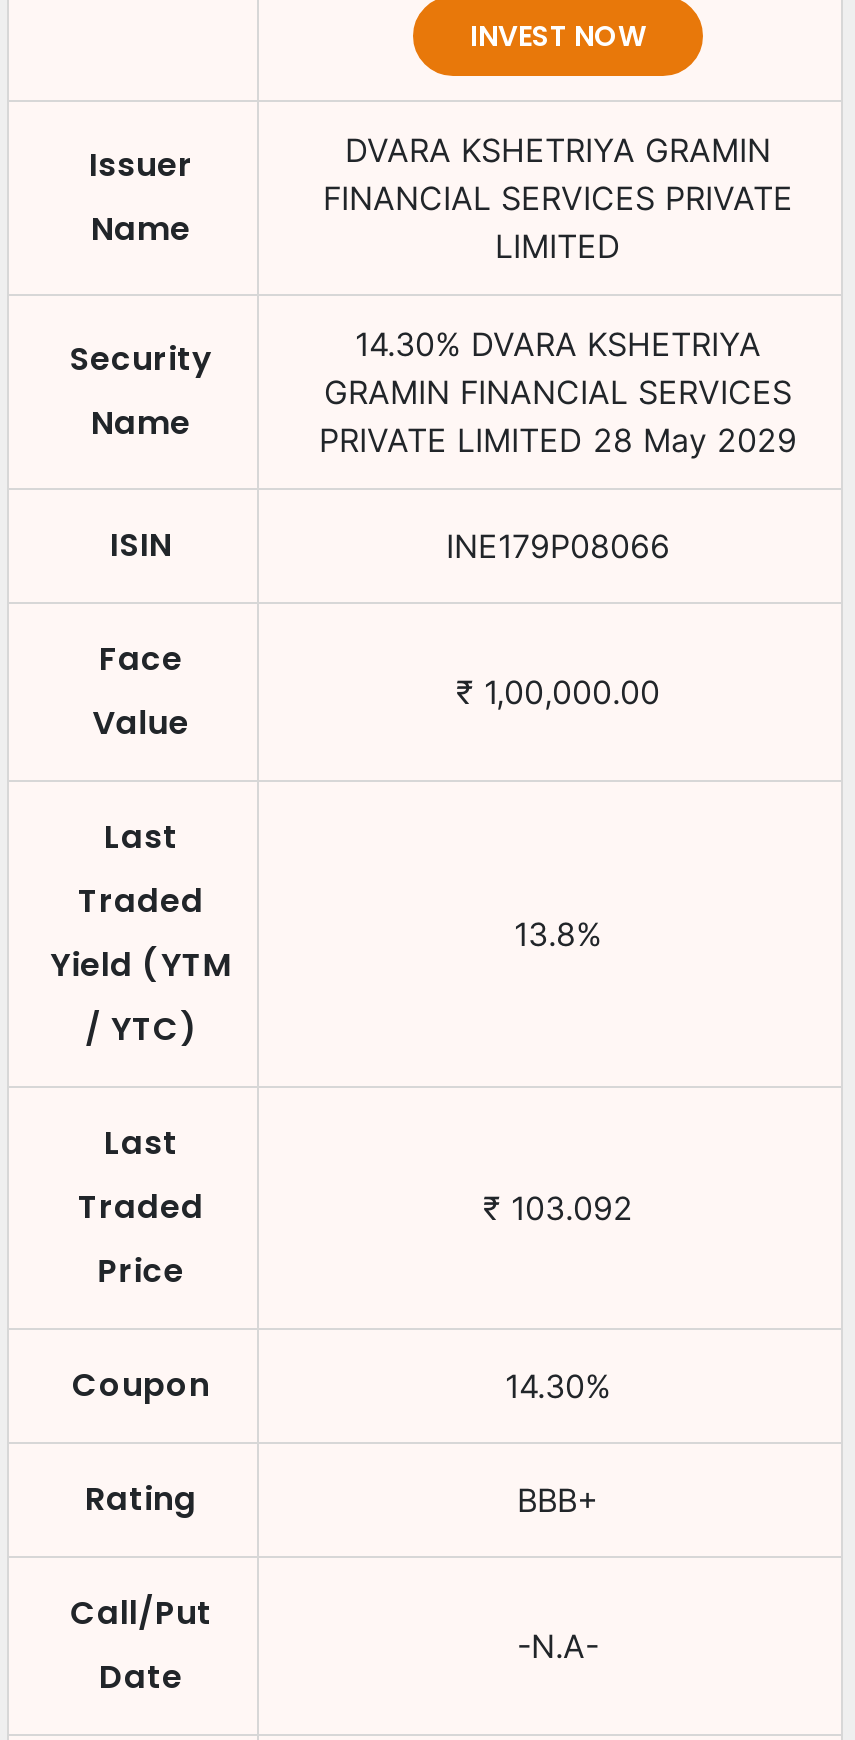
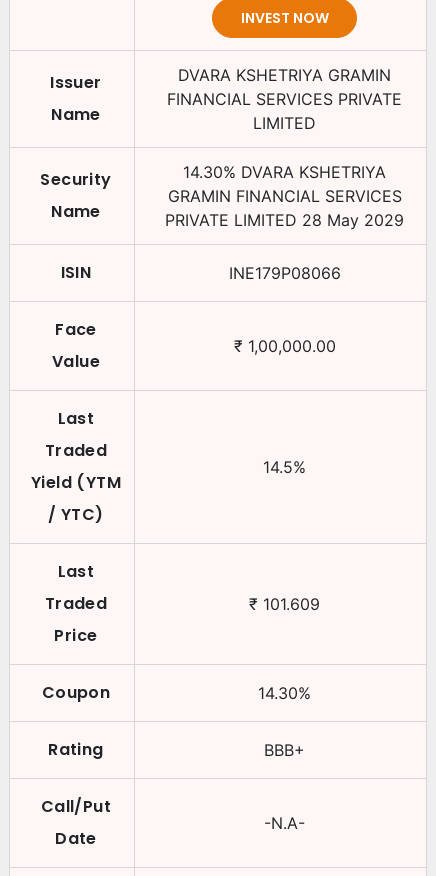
- 13.8%
+ 14.5%

- ₹103.092
+ ₹101.609
